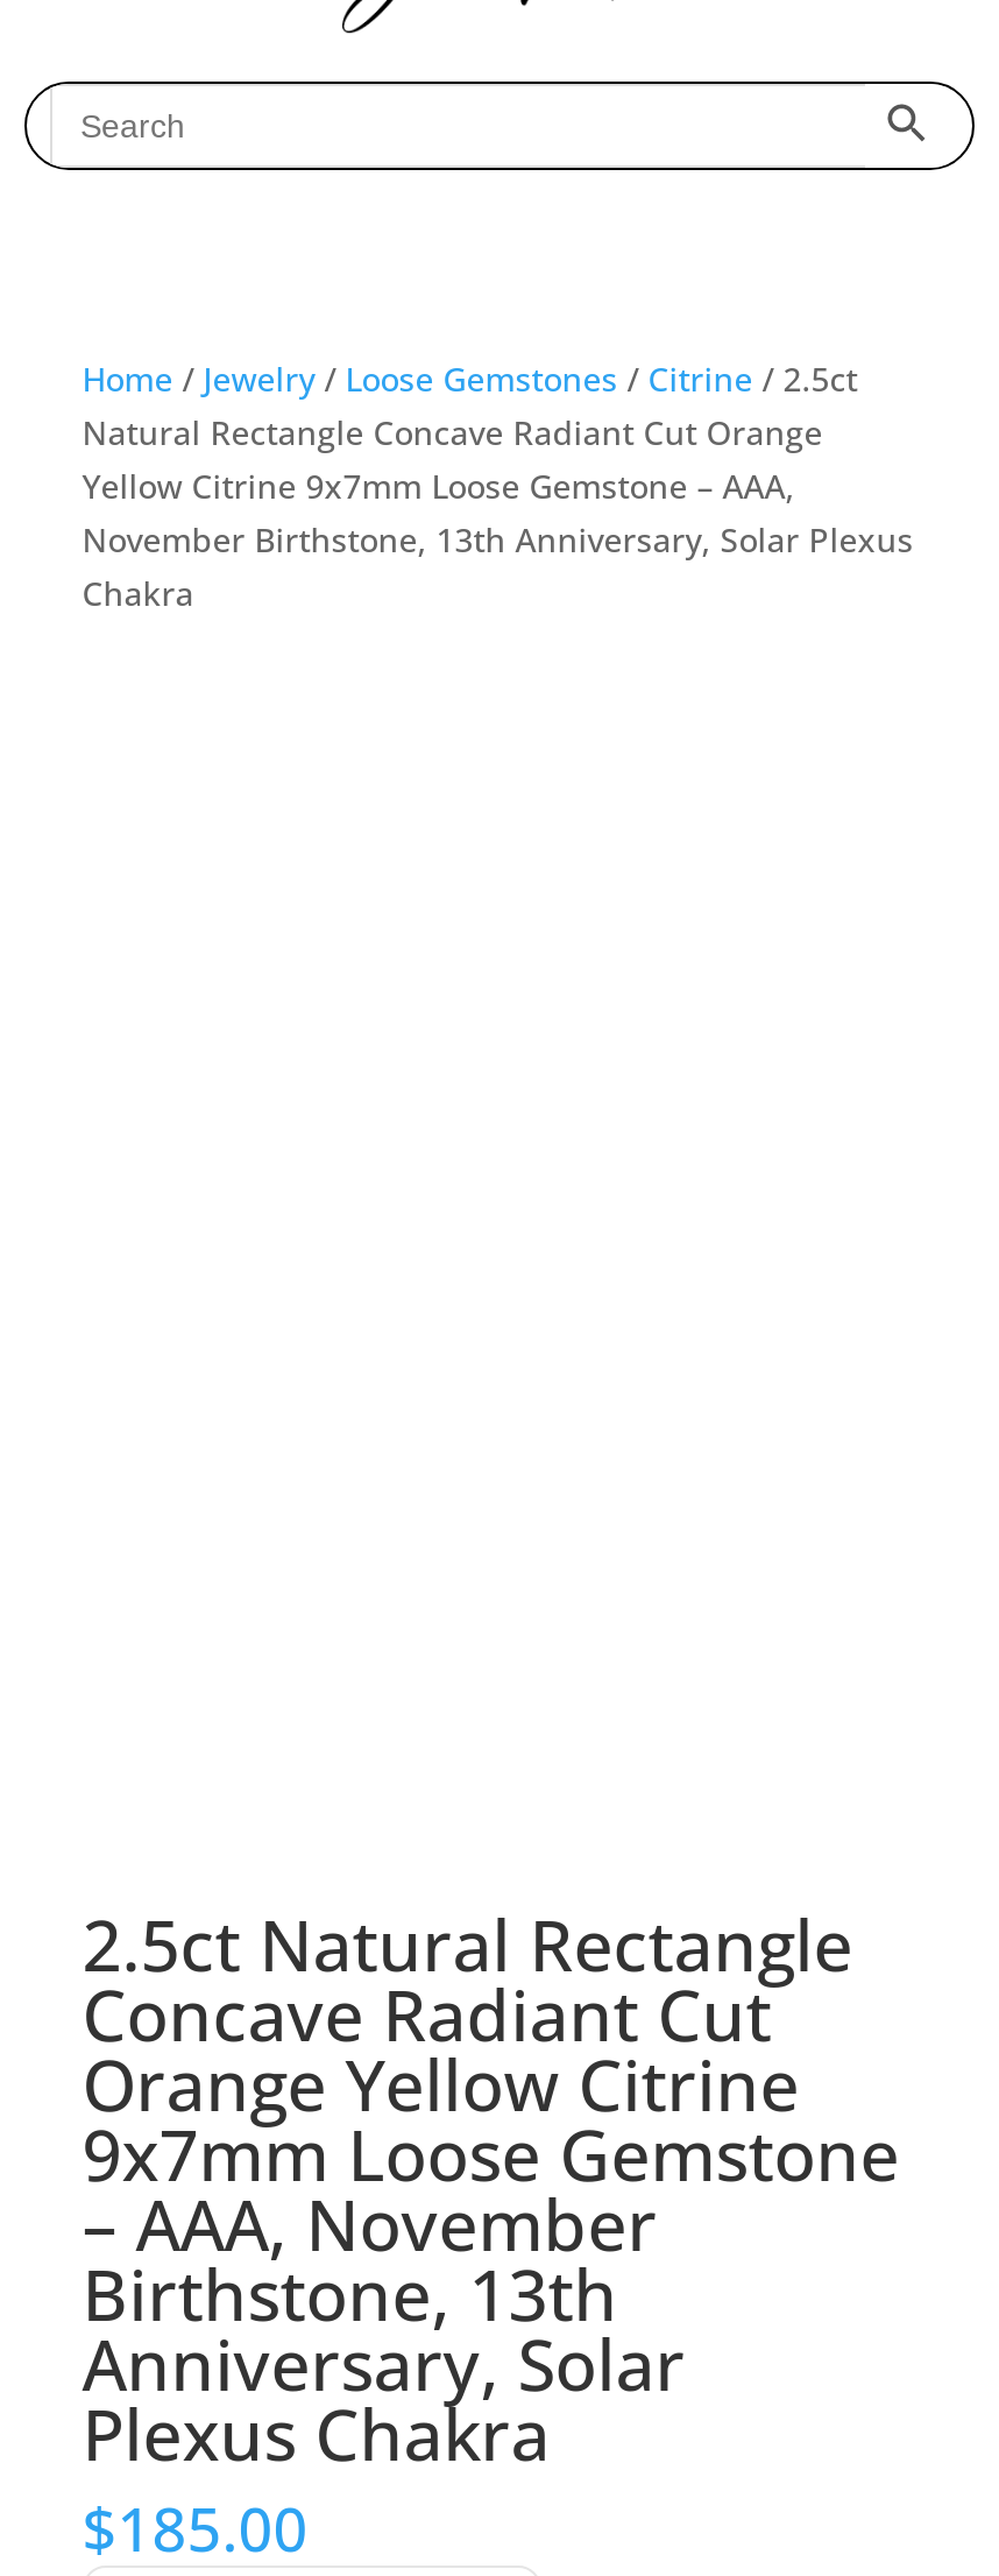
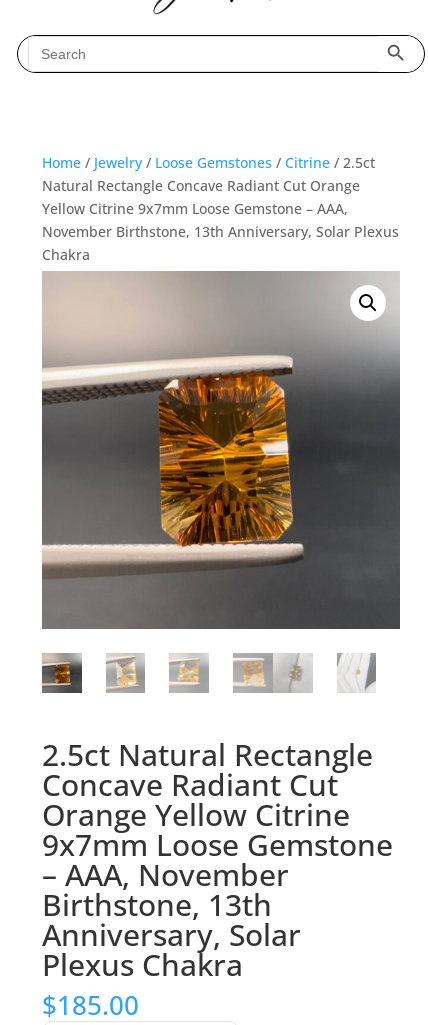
+ [image]

+ [image]

+ [image]

+ [image]

+ [image]

+ [image]
